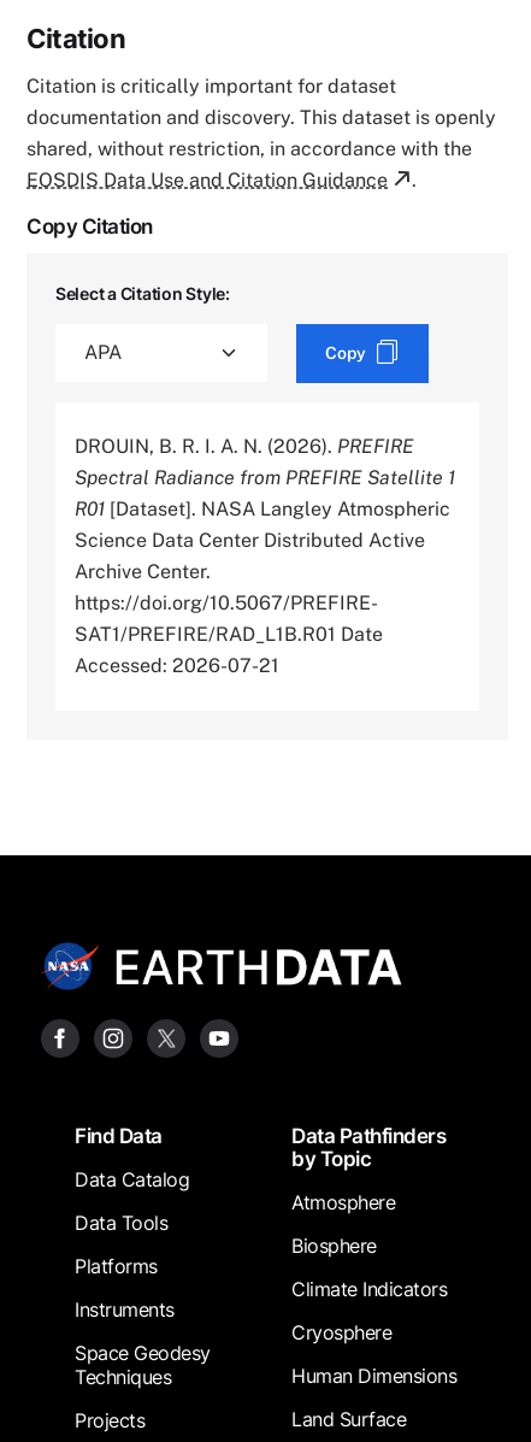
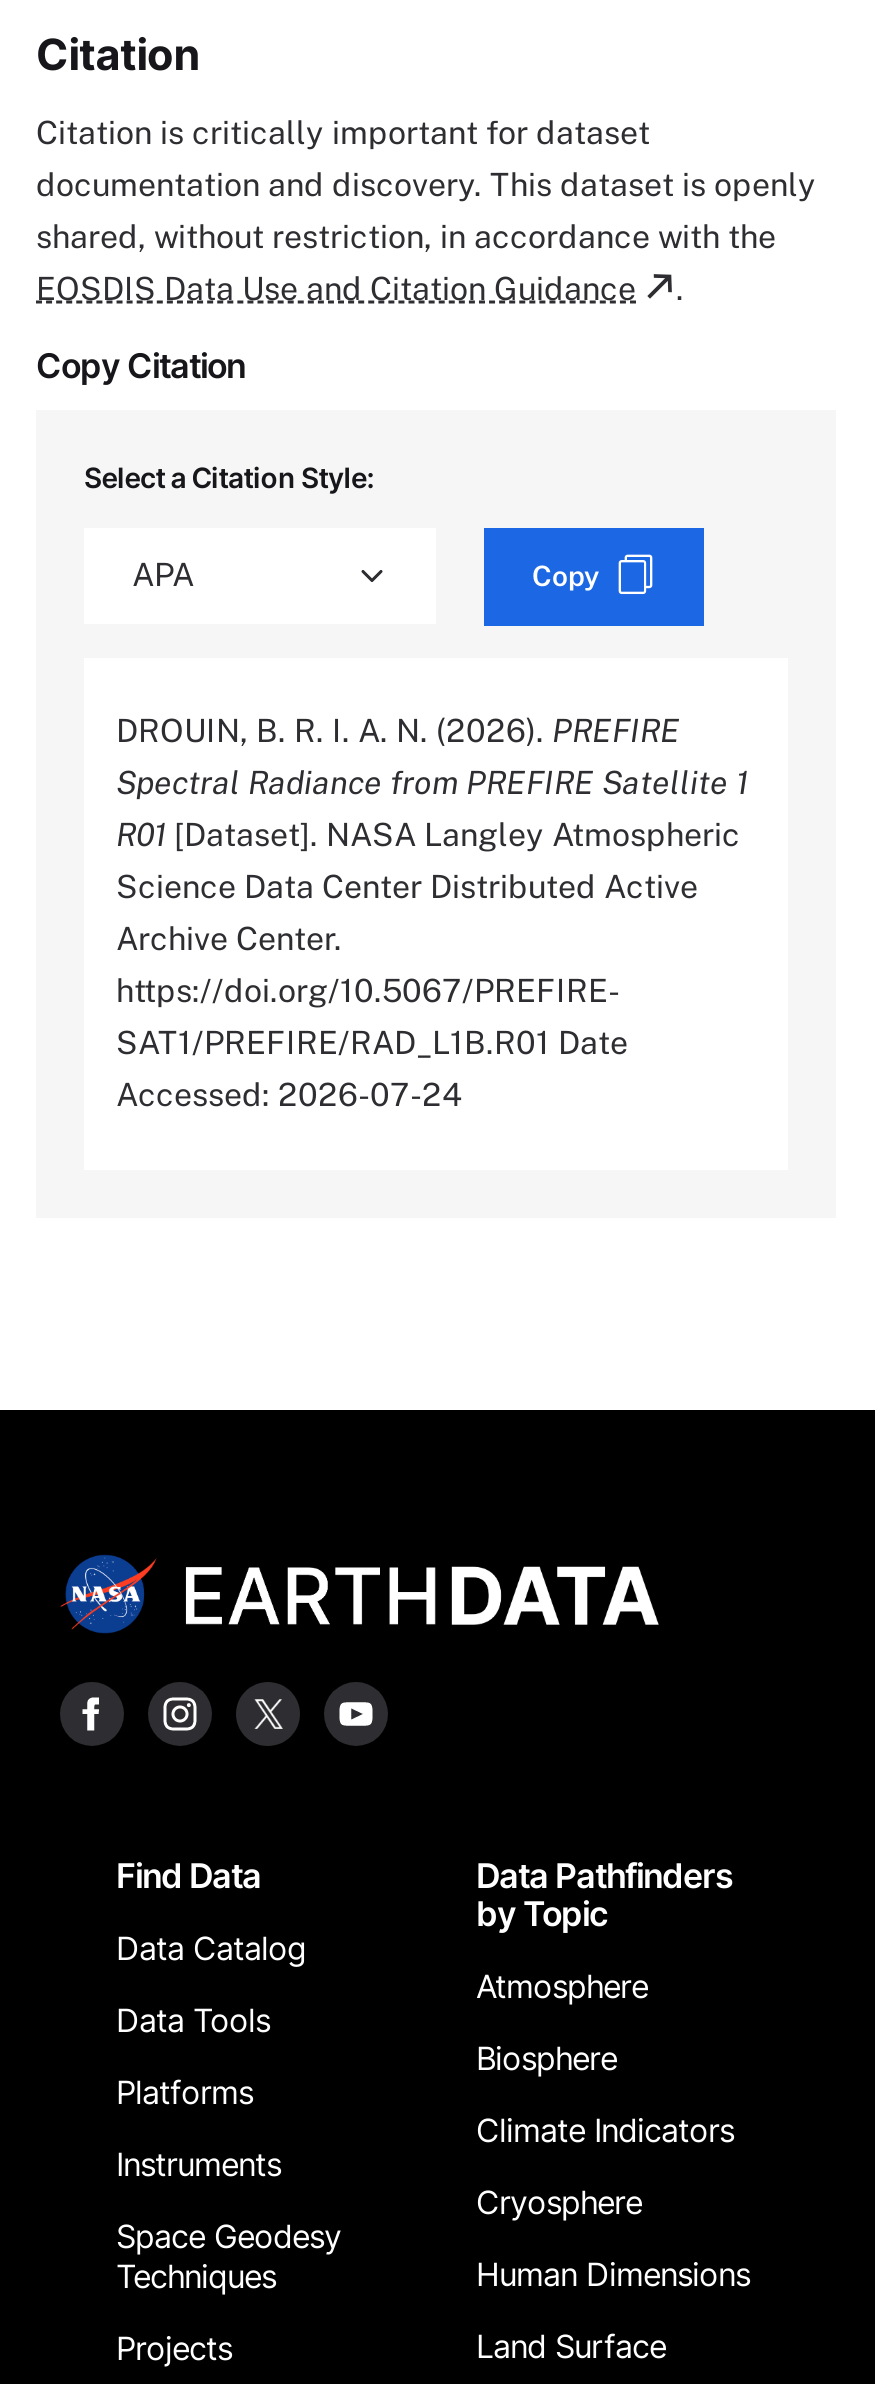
- Accessed: 2026-07-21
+ Accessed: 2026-07-24
